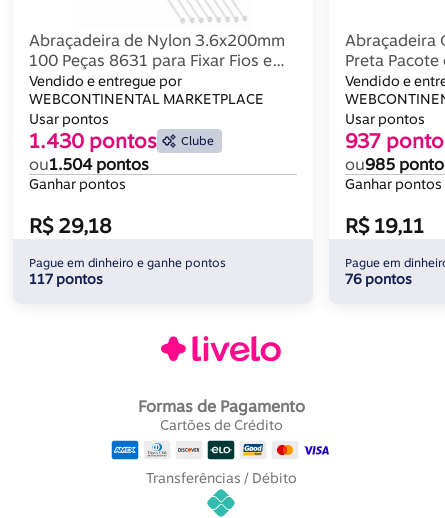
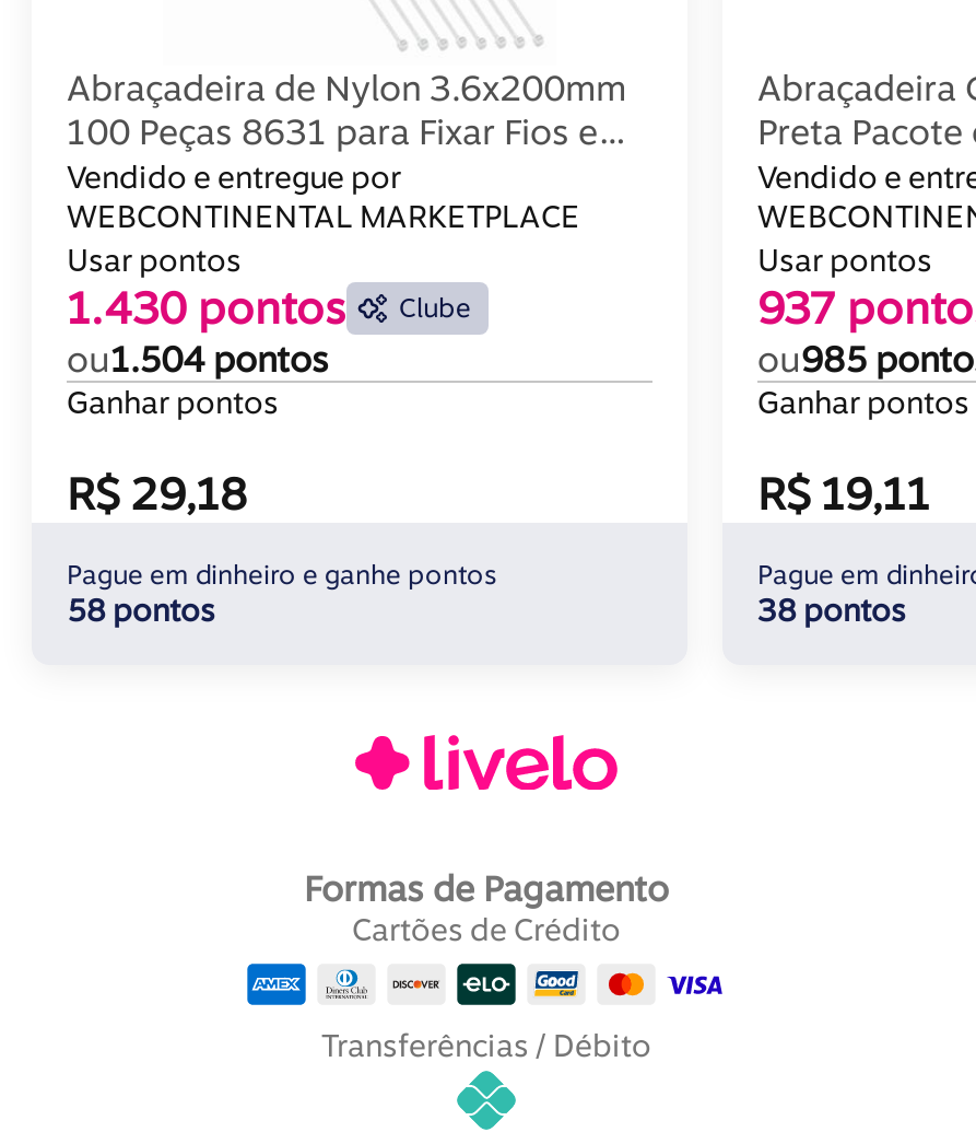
- 117 pontos
+ 58 pontos

- 76 pontos
+ 38 pontos
